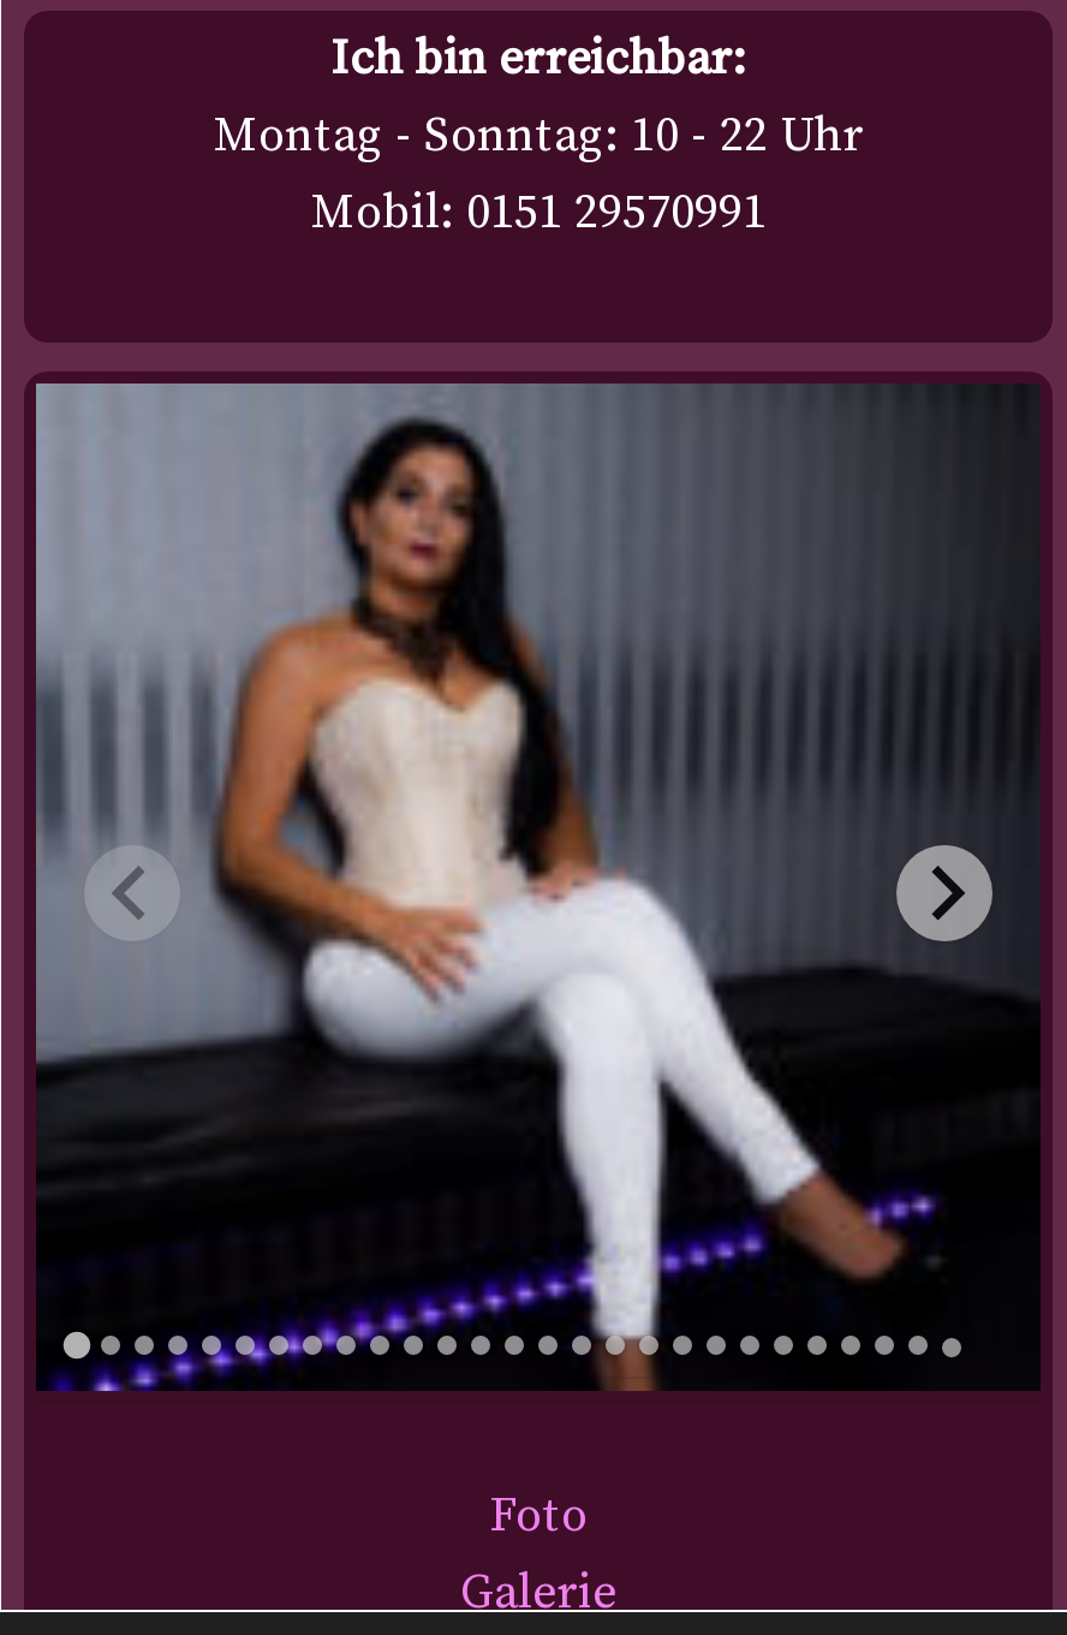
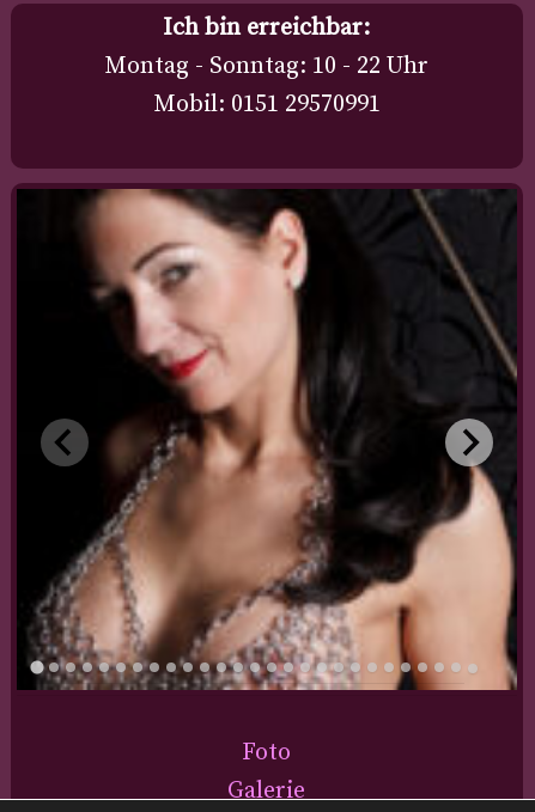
- [image]
+ [image]
